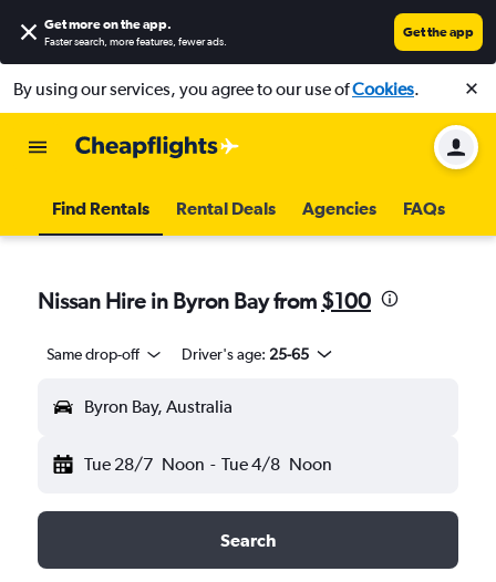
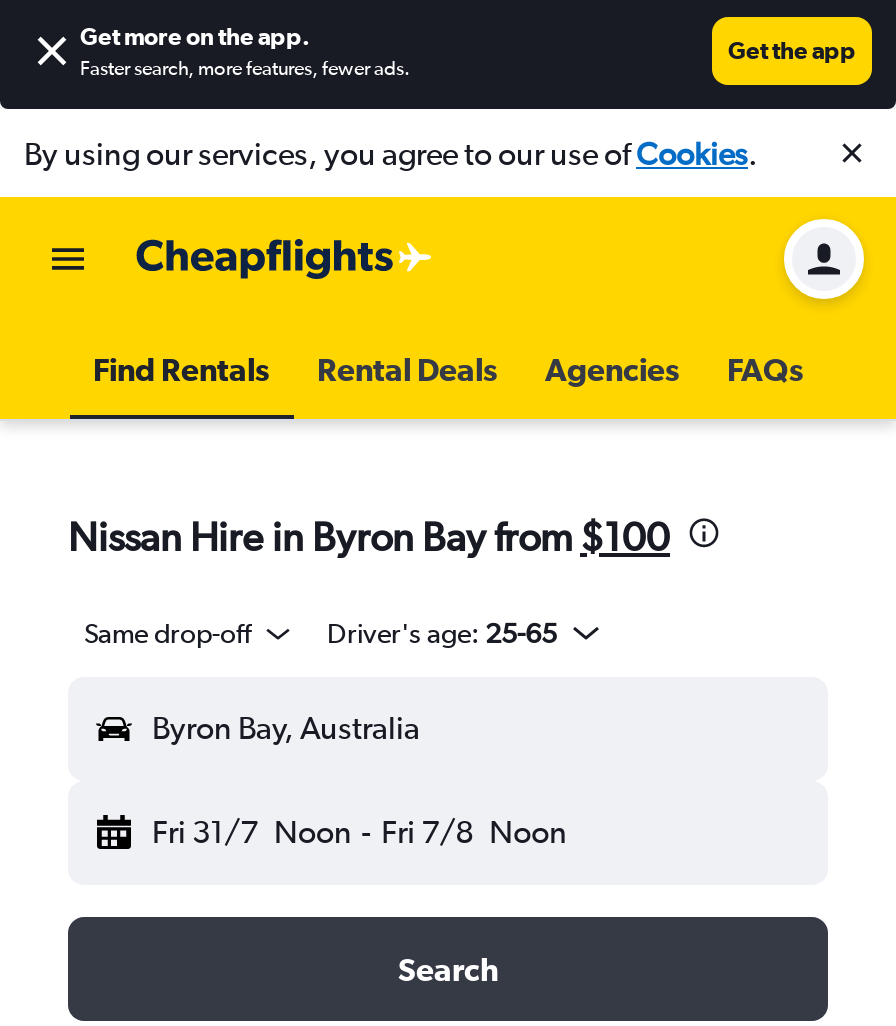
- Tue 28/7 Noon - Tue 4/8 Noon
+ Fri 31/7 Noon - Fri 7/8 Noon
